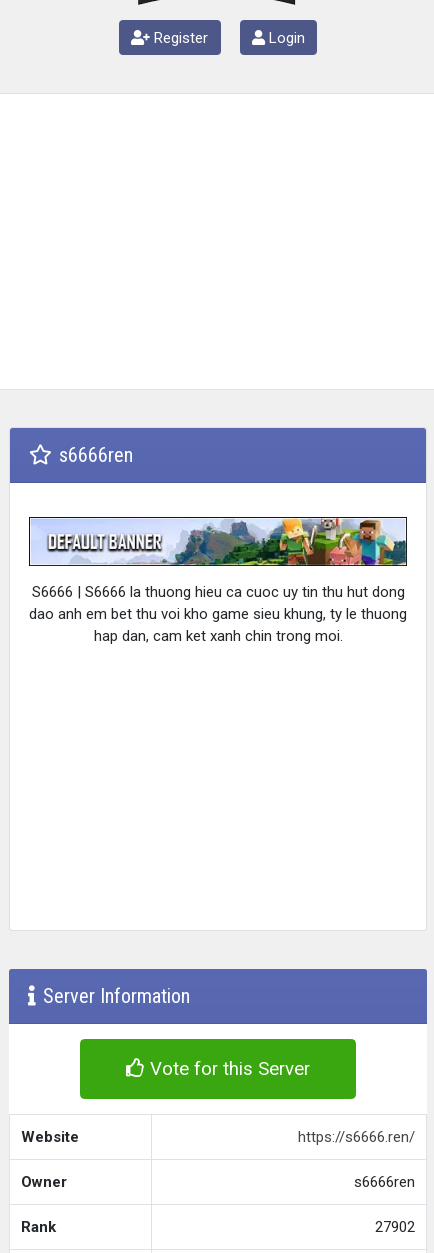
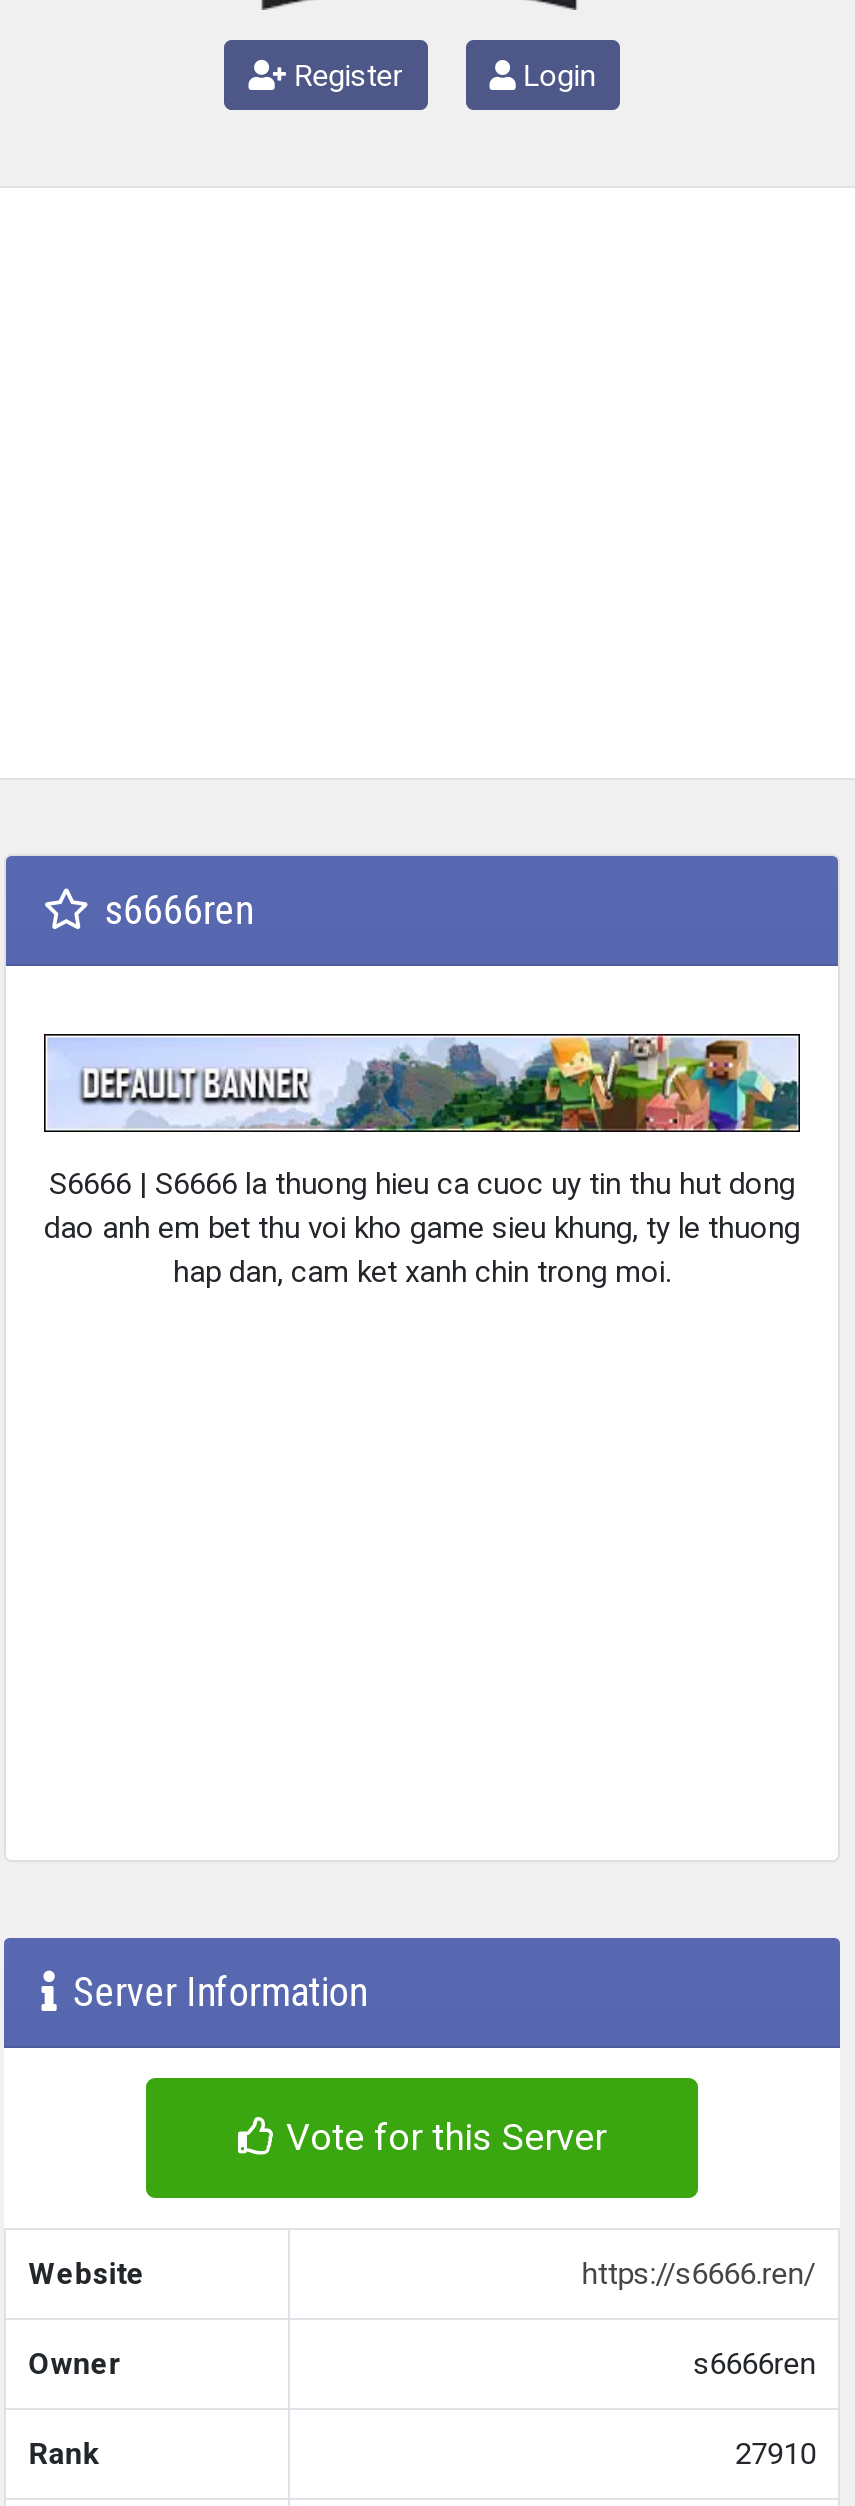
- 27902
+ 27910
